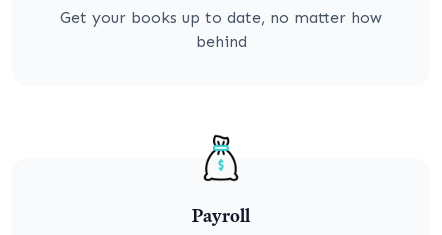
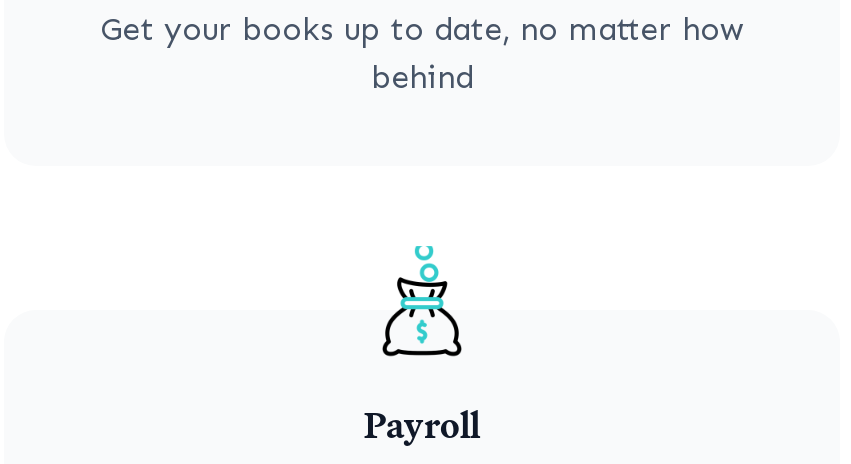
- [image]
+ [image]
